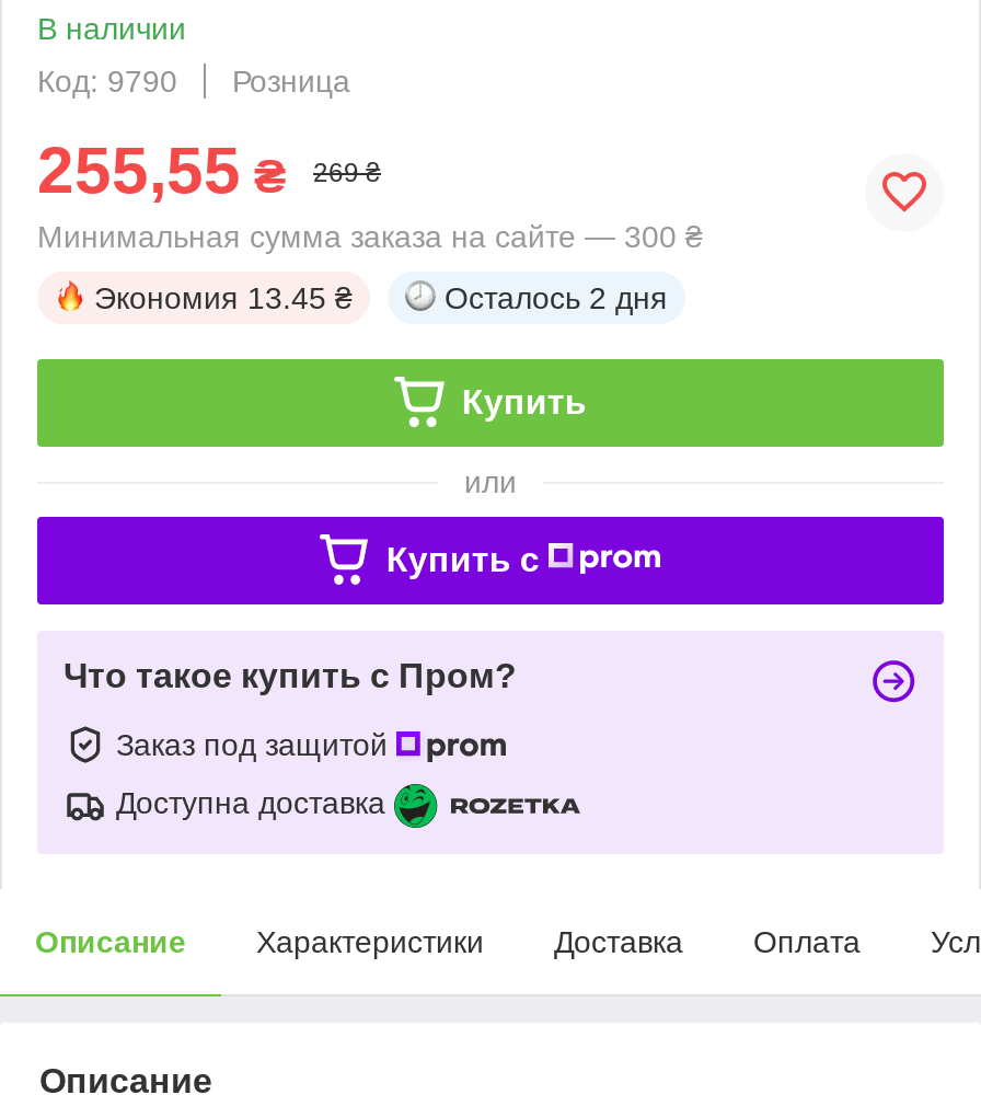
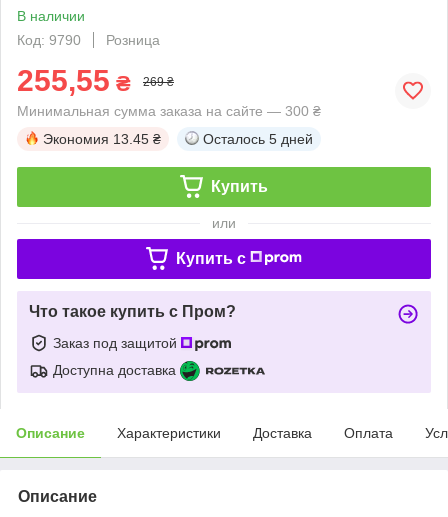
- Осталось 2 дня
+ Осталось 5 дней
